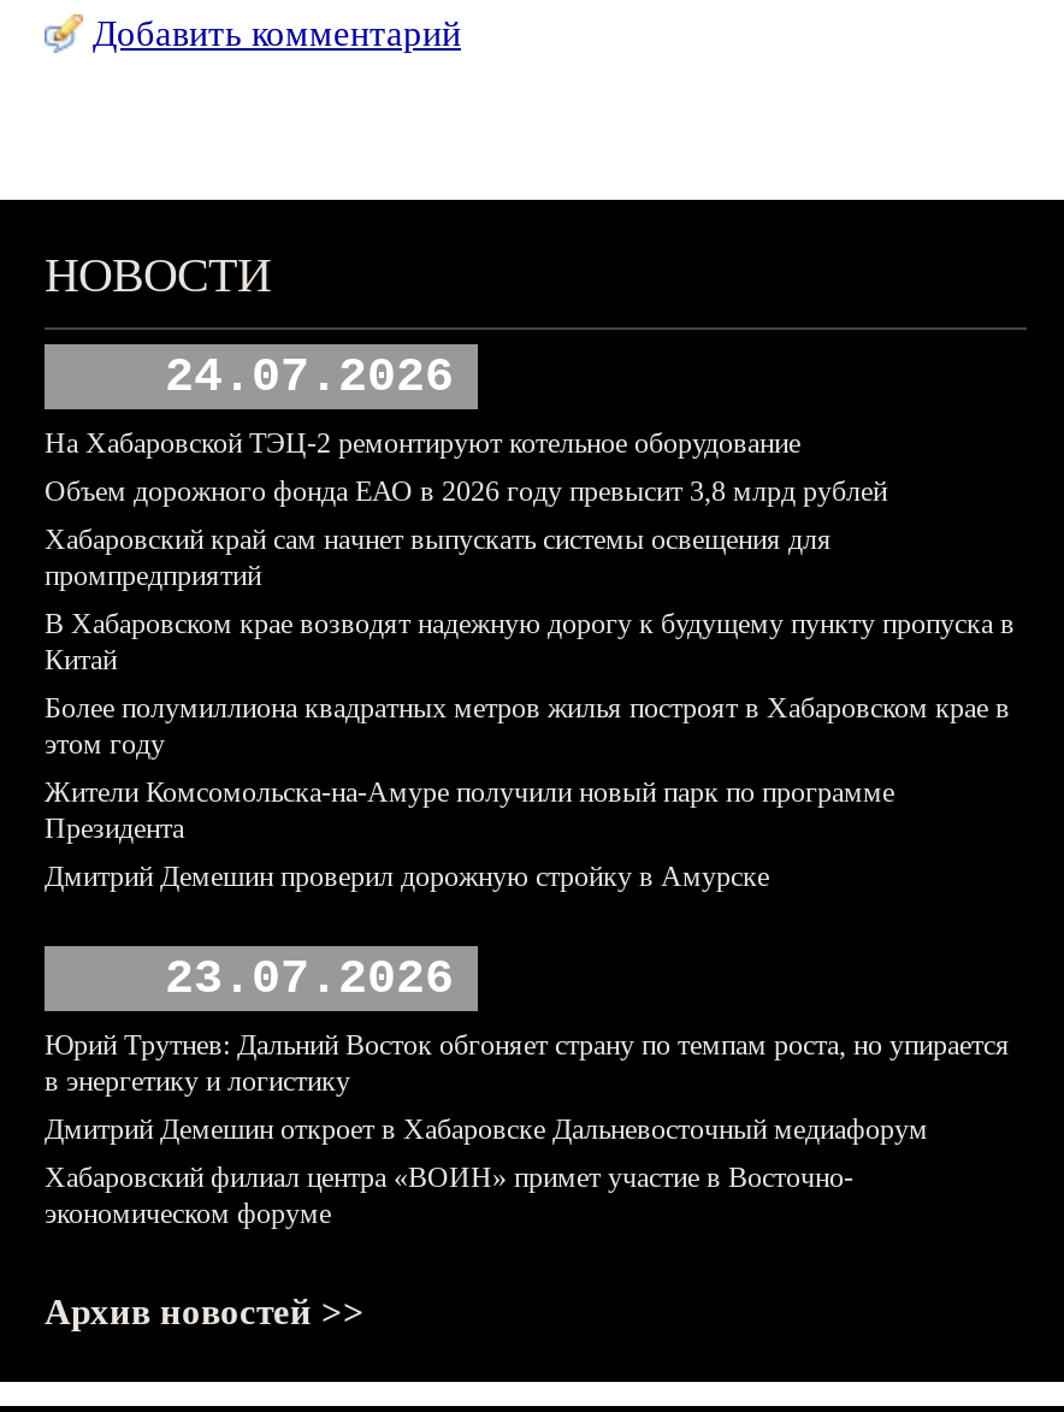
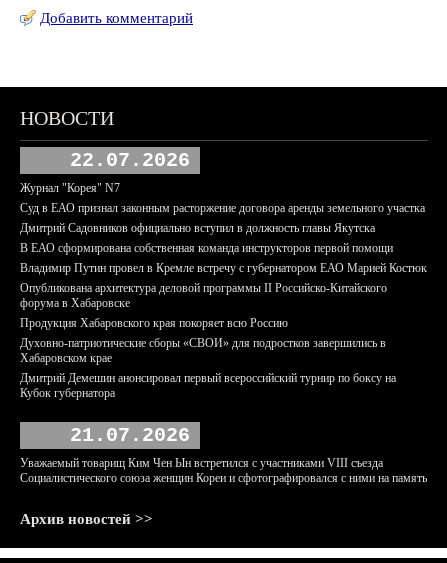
- 24.07.2026
- На Хабаровской ТЭЦ-2 ремонтируют котельное оборудование
- Объем дорожного фонда ЕАО в 2026 году превысит 3,8 млрд рублей
- Хабаровский край сам начнет выпускать системы освещения для
- промпредприятий
- В Хабаровском крае возводят надежную дорогу к будущему пункту пропуска в
- Китай
- Более полумиллиона квадратных метров жилья построят в Хабаровском крае в
- этом году
- Жители Комсомольска-на-Амуре получили новый парк по программе
- Президента
- Дмитрий Демешин проверил дорожную стройку в Амурске
+ 22.07.2026
+ Журнал "Корея" N7
+ Суд в ЕАО признал законным расторжение договора аренды земельного участка
+ Дмитрий Садовников официально вступил в должность главы Якутска
+ В ЕАО сформирована собственная команда инструкторов первой помощи
+ Владимир Путин провел в Кремле встречу с губернатором ЕАО Марией Костюк
+ Опубликована архитектура деловой программы II Российско-Китайского
+ форума в Хабаровске
+ Продукция Хабаровского края покоряет всю Россию
+ Духовно-патриотические сборы «СВОИ» для подростков завершились в
+ Хабаровском крае
+ Дмитрий Демешин анонсировал первый всероссийский турнир по боксу на
+ Кубок губернатора

- 23.07.2026
- Юрий Трутнев: Дальний Восток обгоняет страну по темпам роста, но упирается
- в энергетику и логистику
- Дмитрий Демешин откроет в Хабаровске Дальневосточный медиафорум
- Хабаровский филиал центра «ВОИН» примет участие в Восточно-
- экономическом форуме
+ 21.07.2026
+ Уважаемый товарищ Ким Чен Ын встретился с участниками VIII съезда
+ Социалистического союза женщин Кореи и сфотографировался с ними на память
